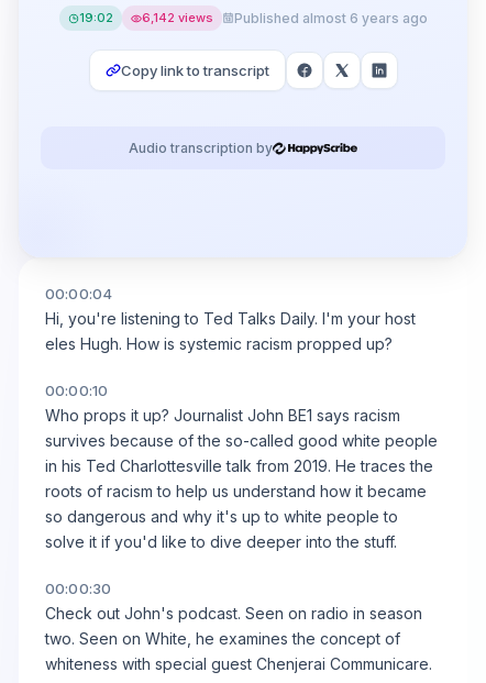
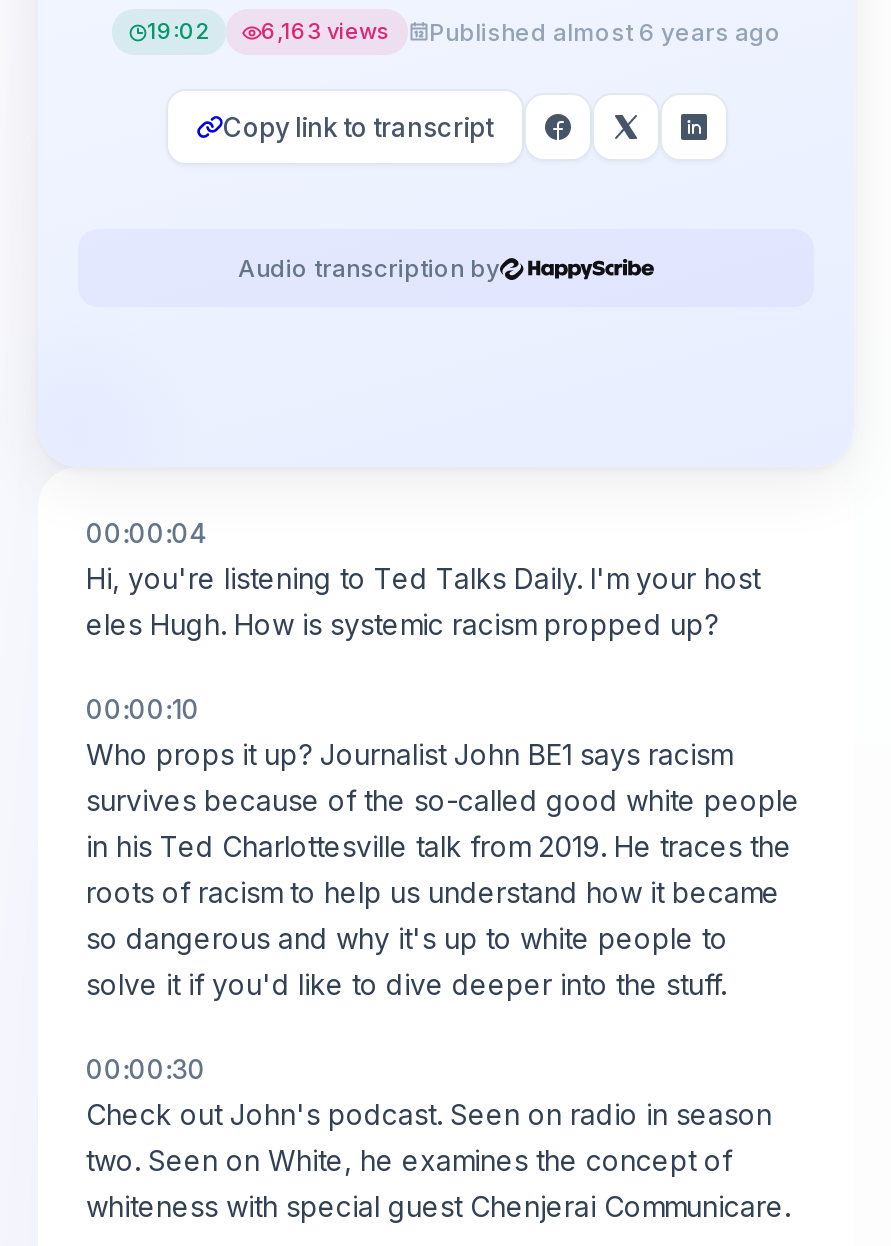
- 19:02 6,142 views Published almost 6 years ago
+ 19:02 6,163 views Published almost 6 years ago
